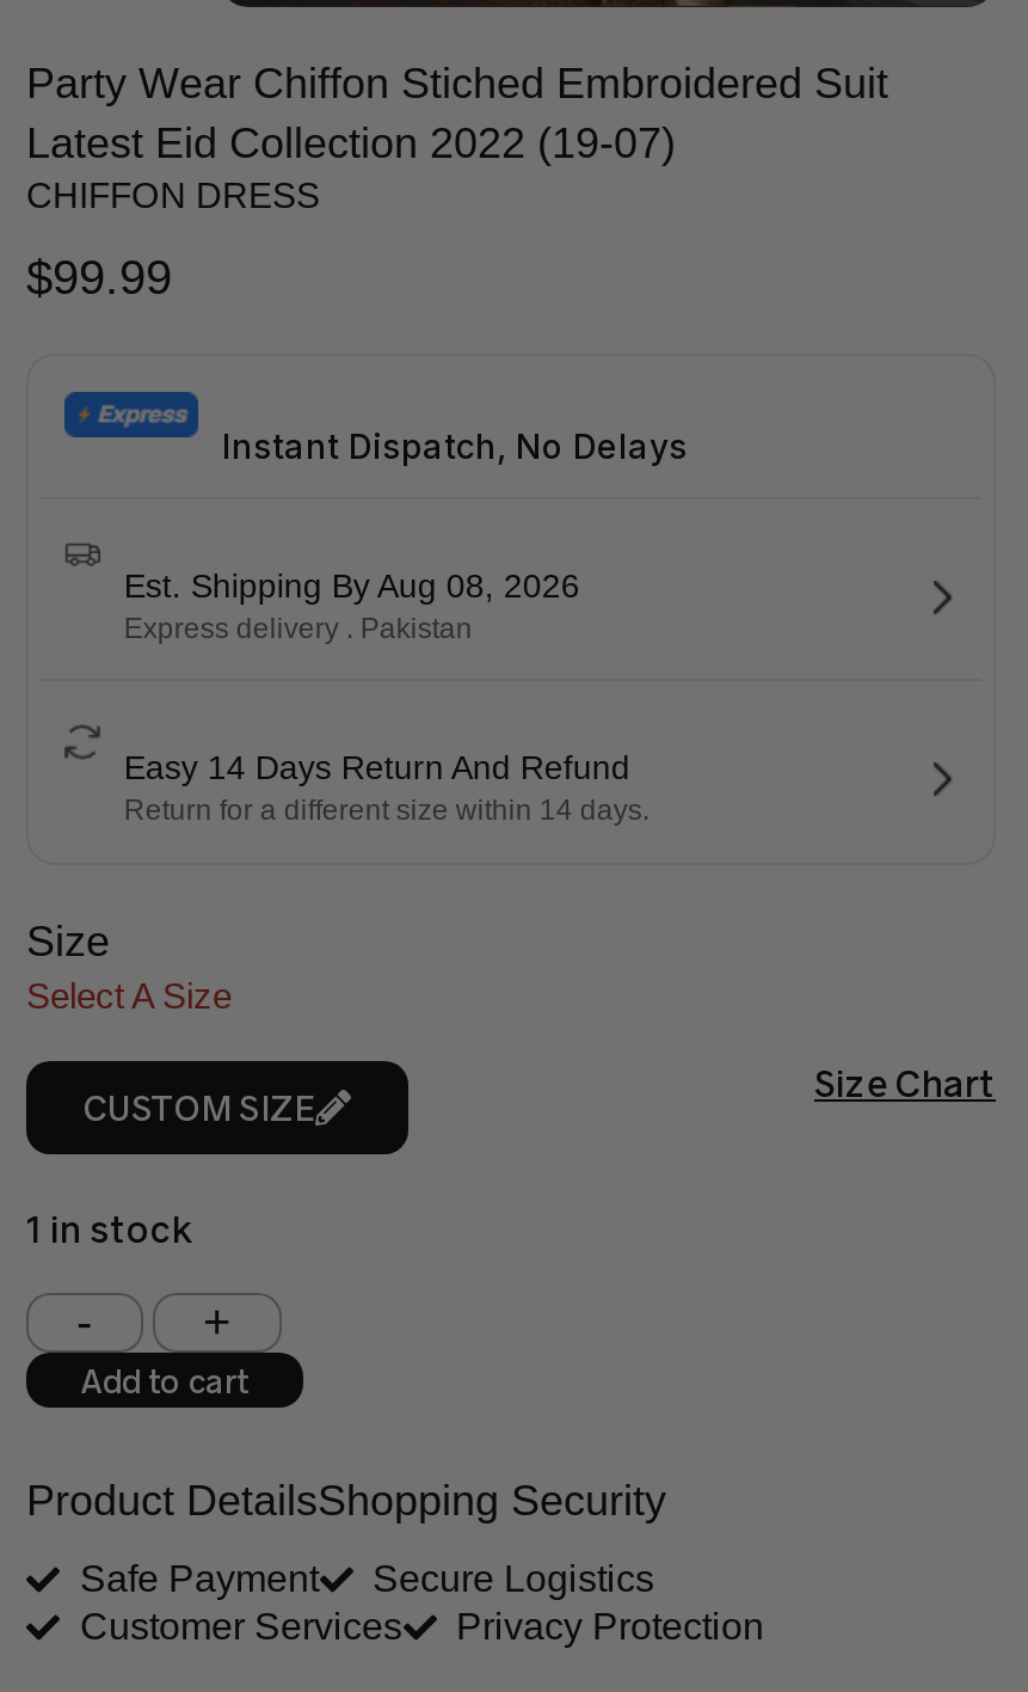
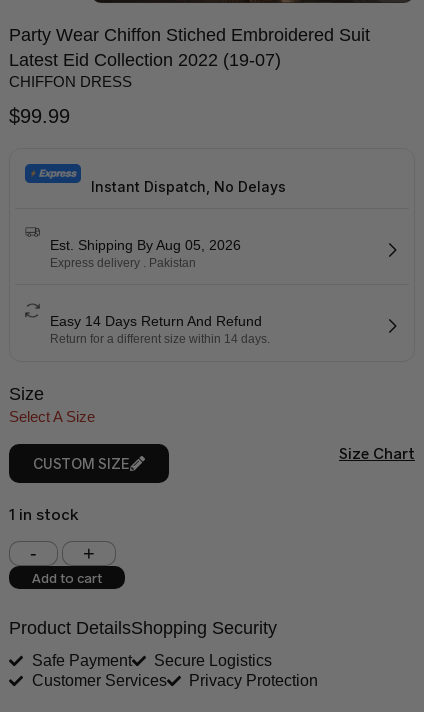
- Est. Shipping By Aug 08, 2026
+ Est. Shipping By Aug 05, 2026
